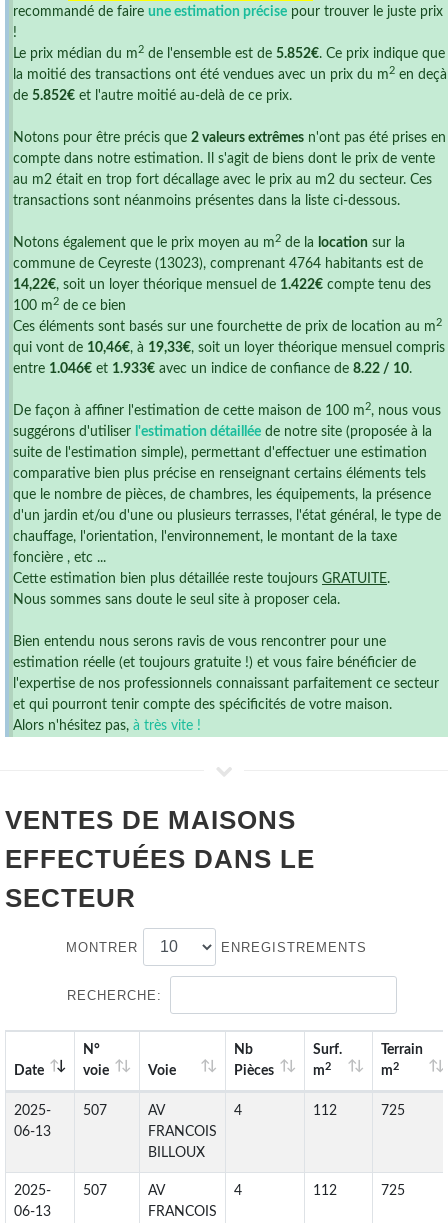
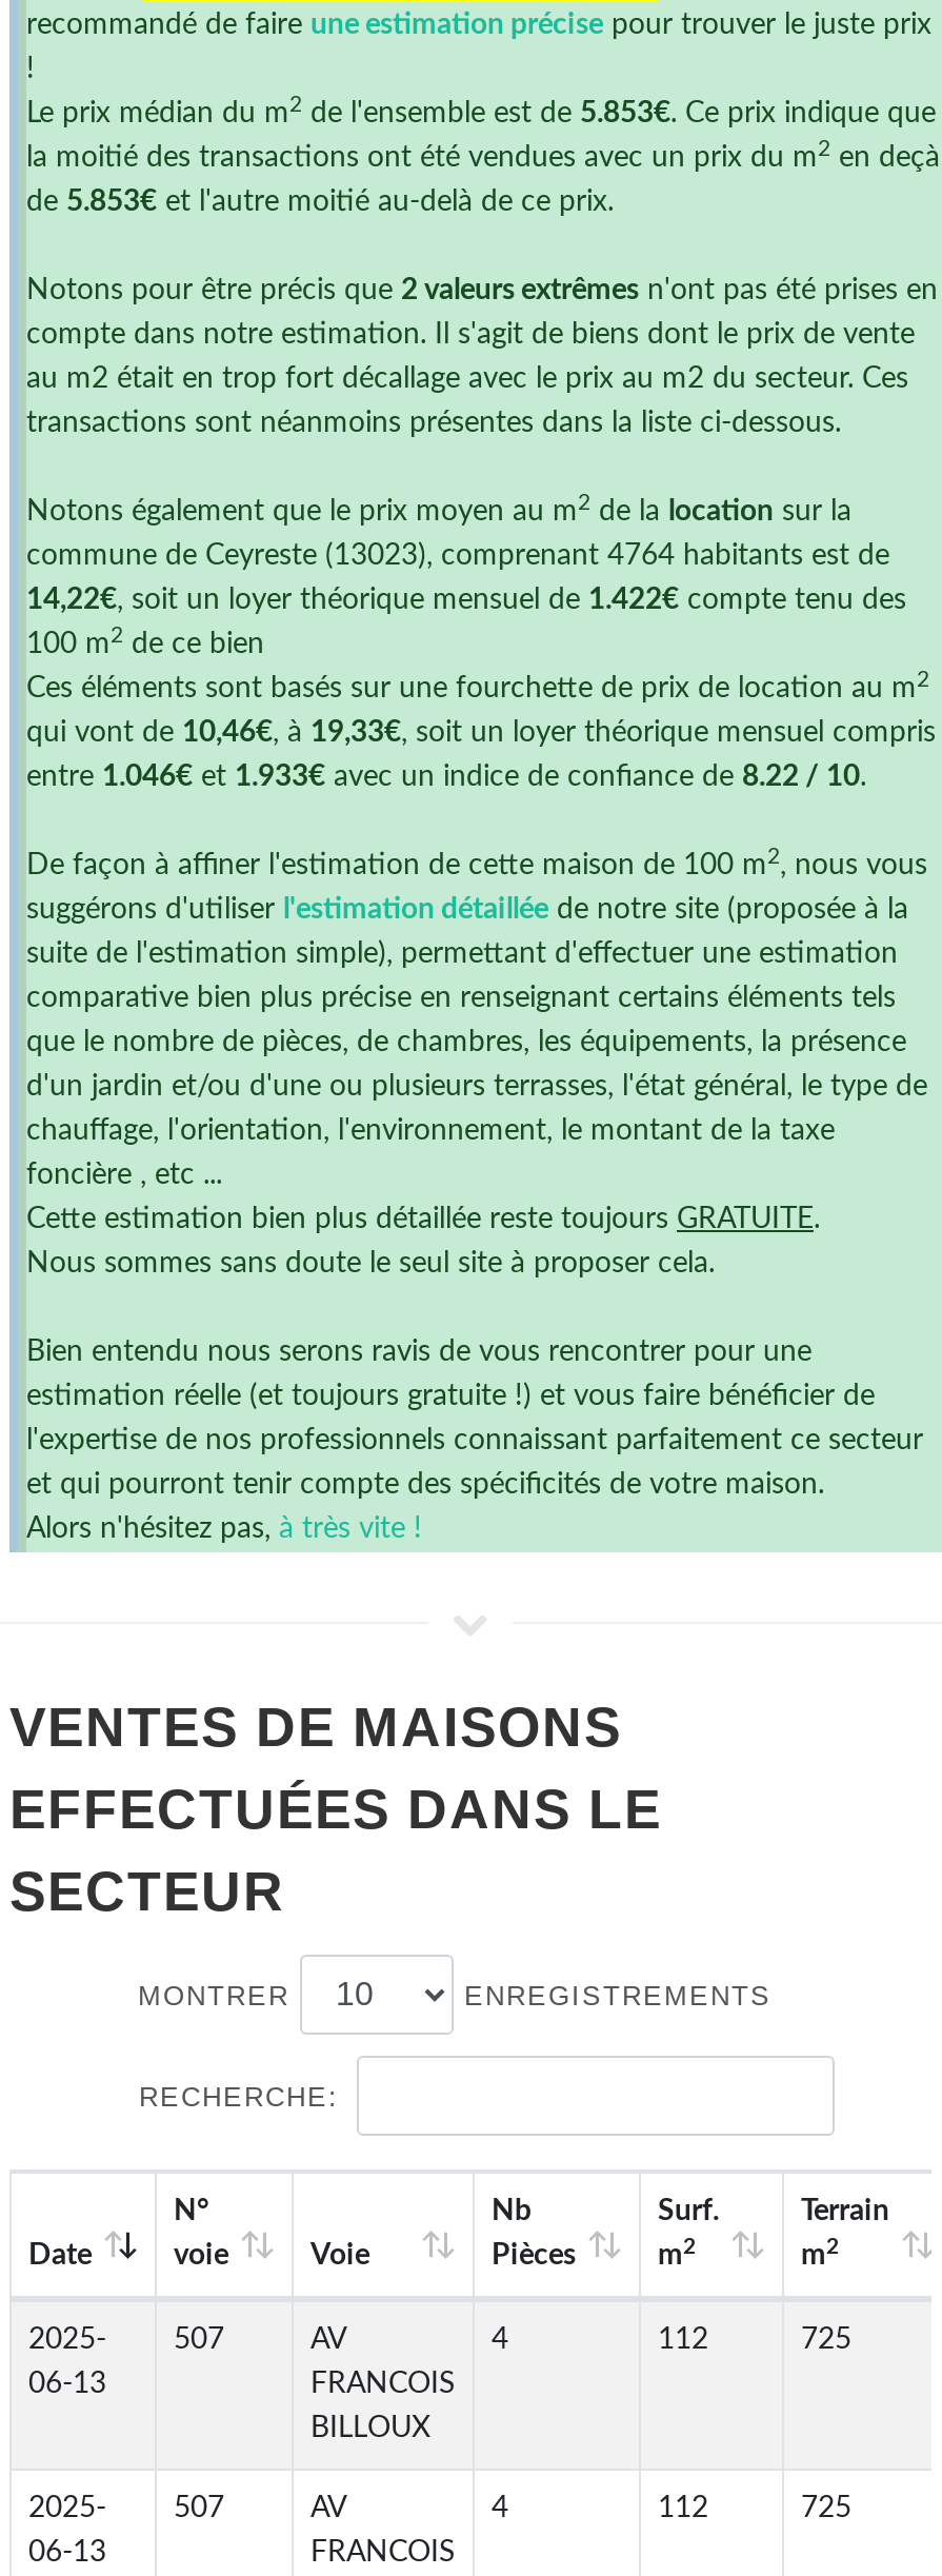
- Le prix médian du m2 de l'ensemble est de 5.852€. Ce prix indique que
+ Le prix médian du m2 de l'ensemble est de 5.853€. Ce prix indique que

- de 5.852€et l'autre moitié au-delà de ce prix.
+ de 5.853€et l'autre moitié au-delà de ce prix.
